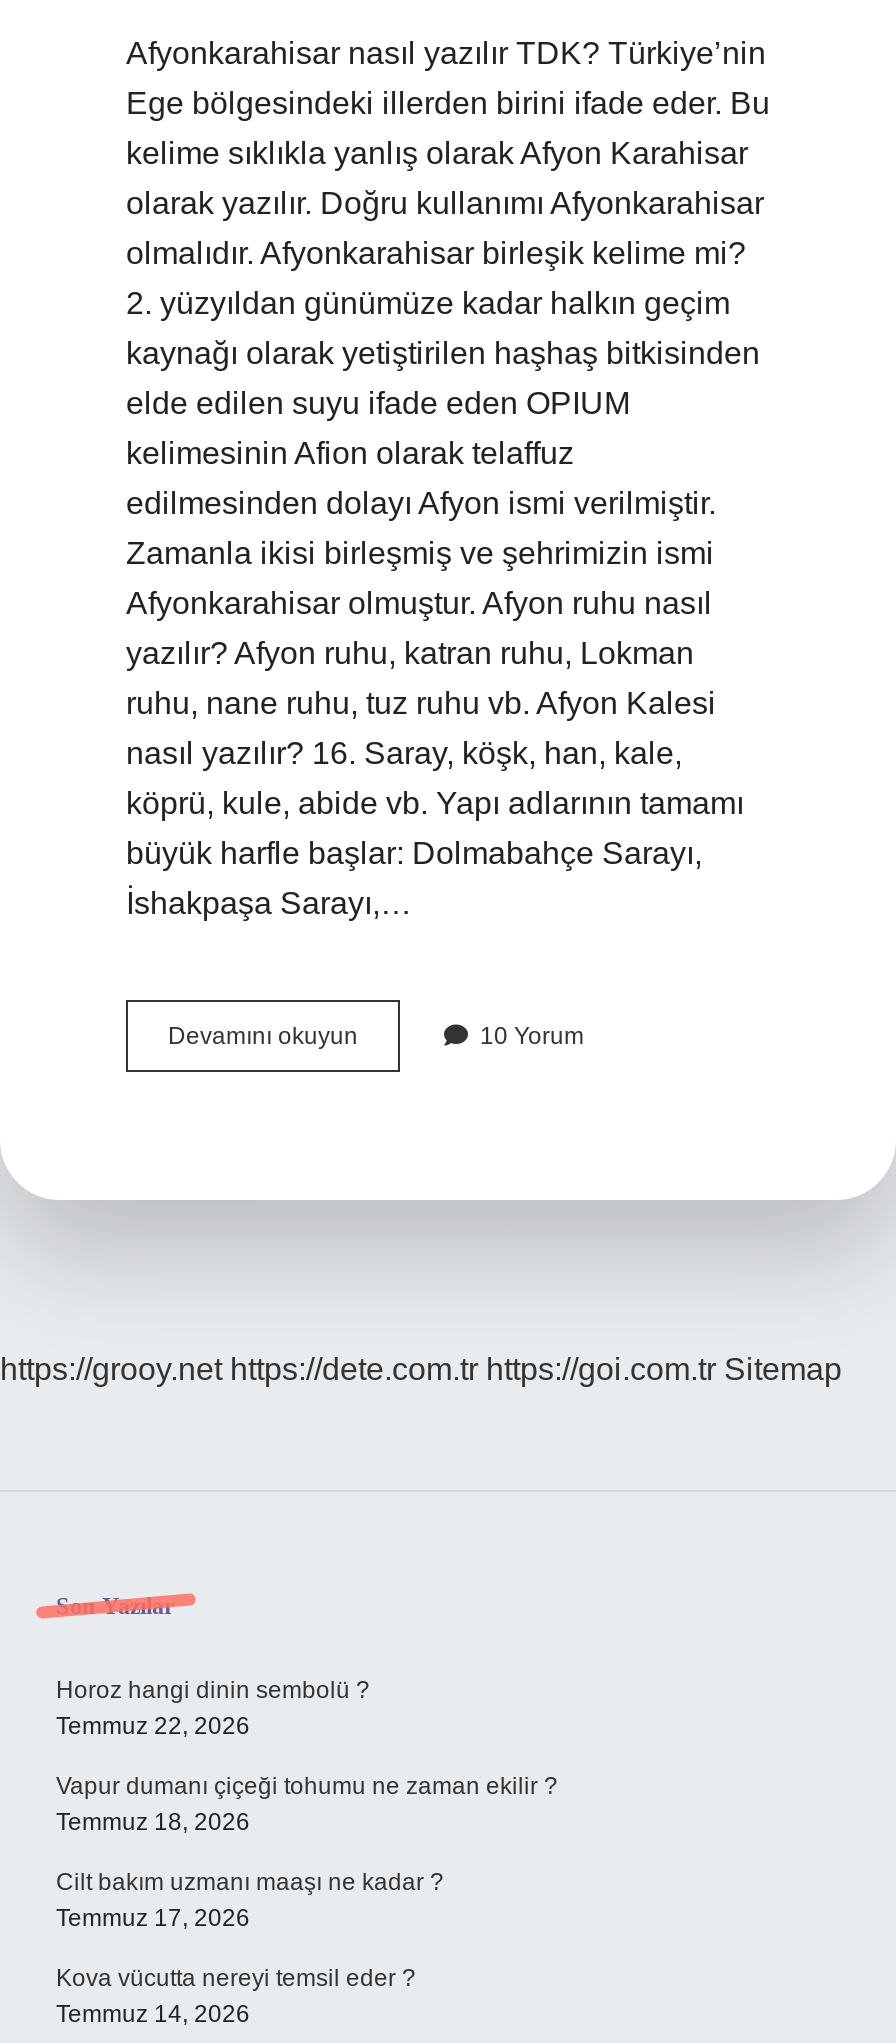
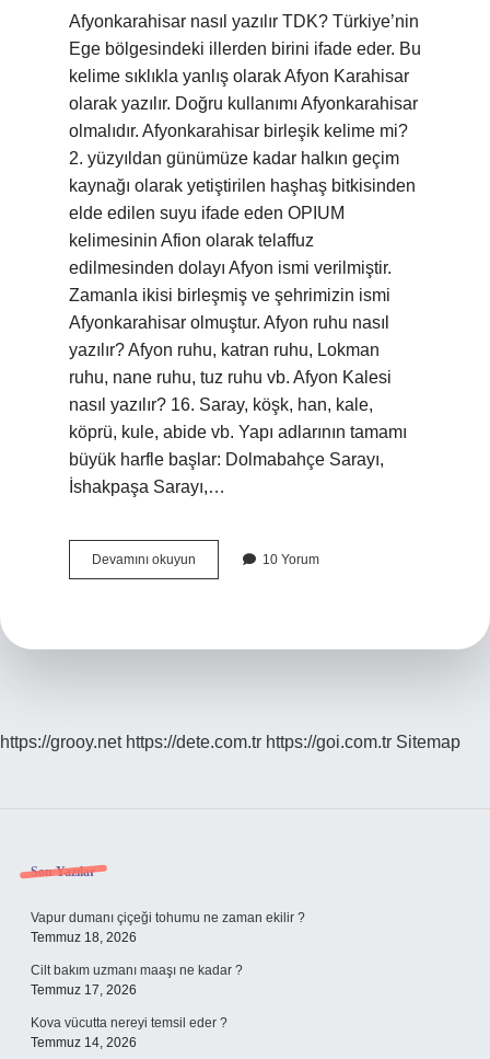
- Horoz hangi dinin sembolü ?
- Temmuz 22, 2026
